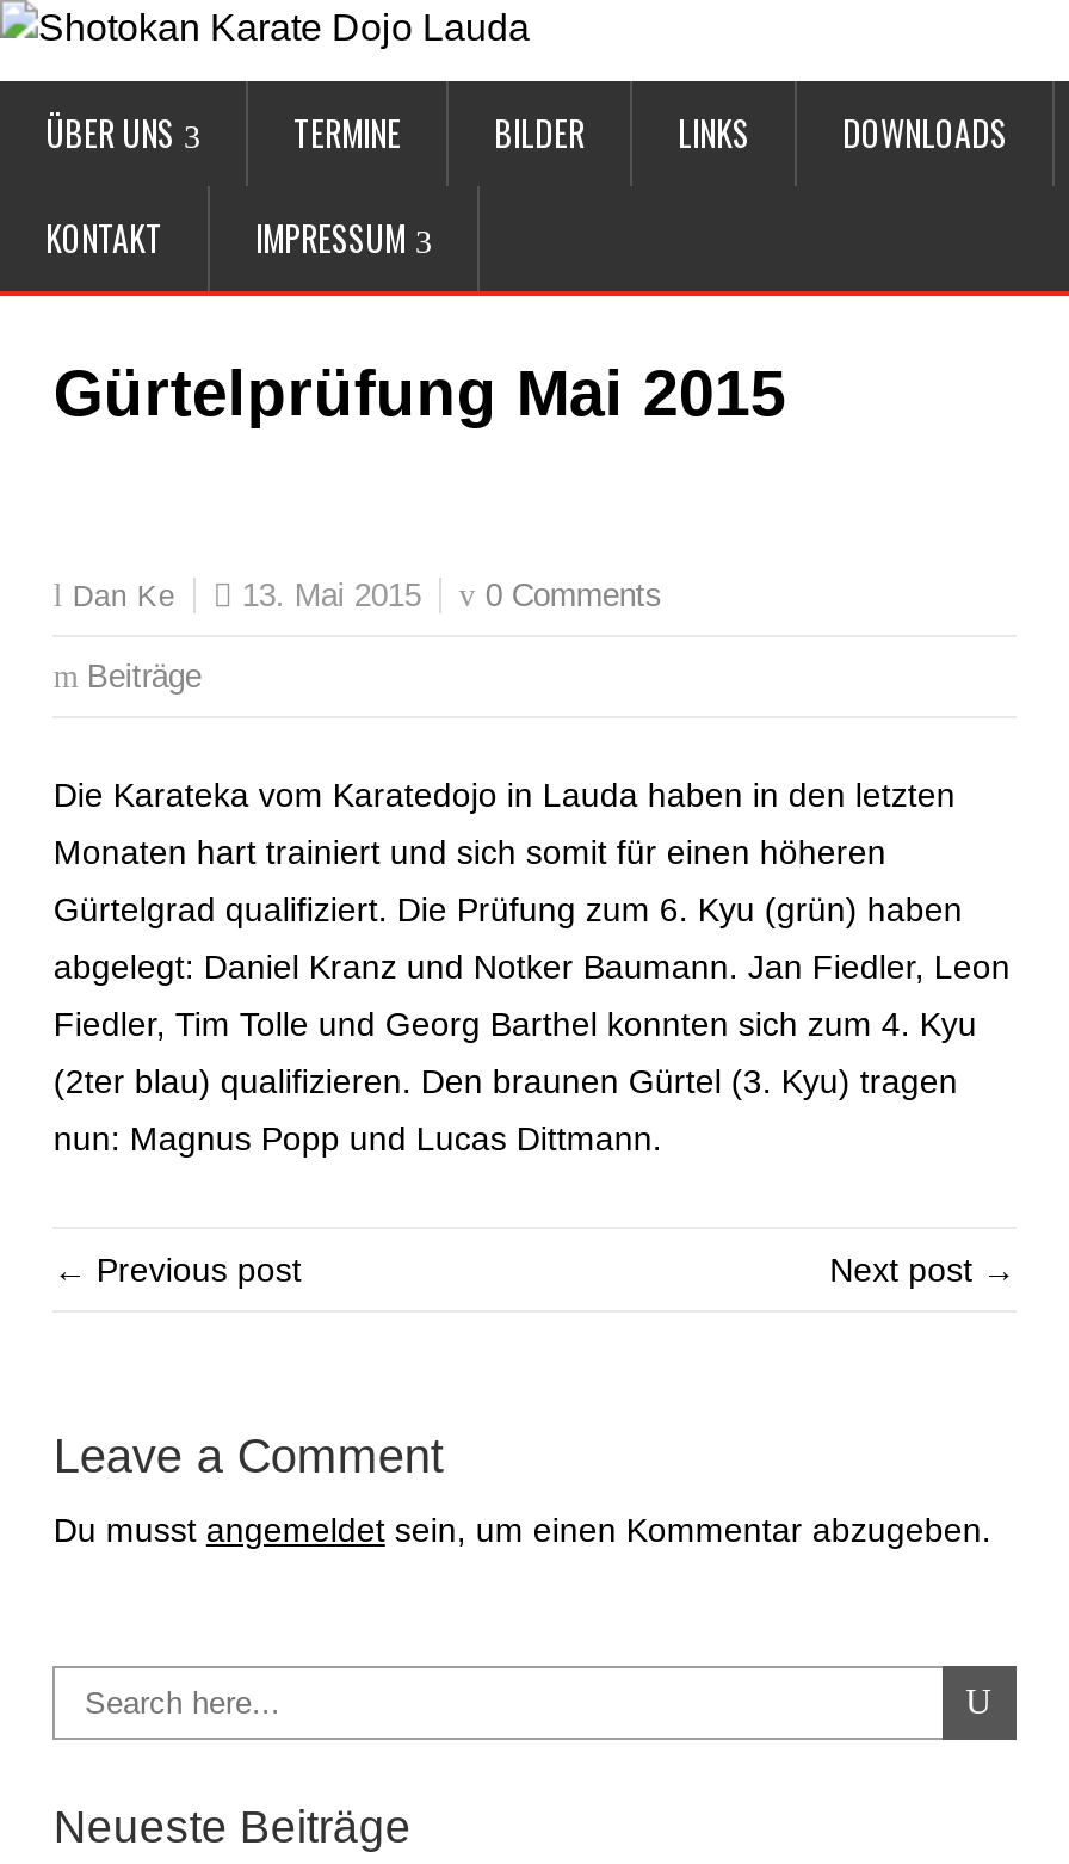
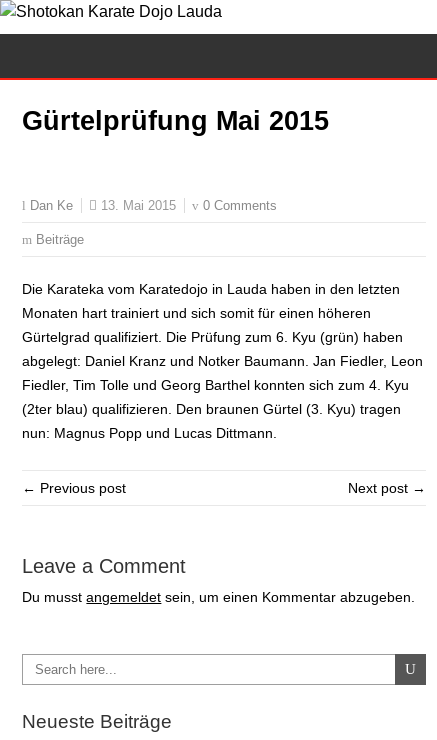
- ÜBER UNS
- TERMINE
- BILDER
- LINKS
- DOWNLOADS
- KONTAKT
- IMPRESSUM
